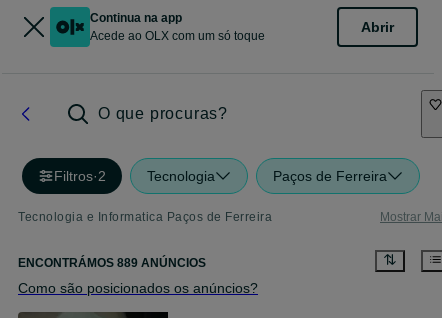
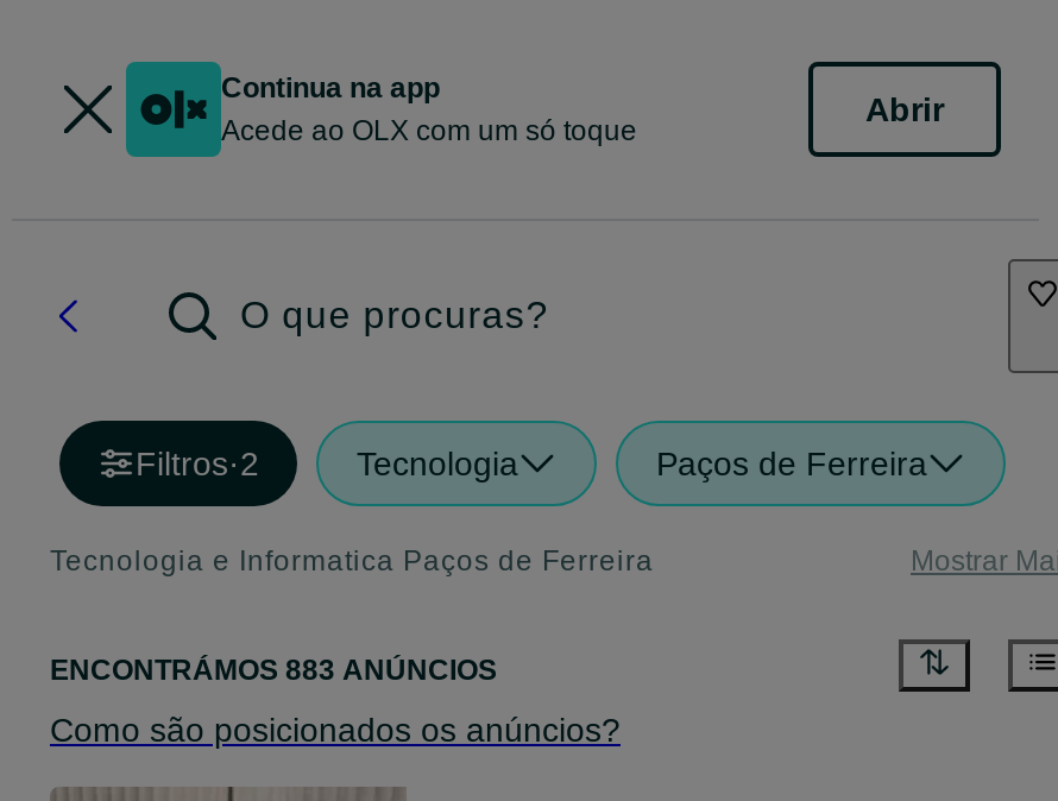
- ENCONTRÁMOS 889 ANÚNCIOS
+ ENCONTRÁMOS 883 ANÚNCIOS
